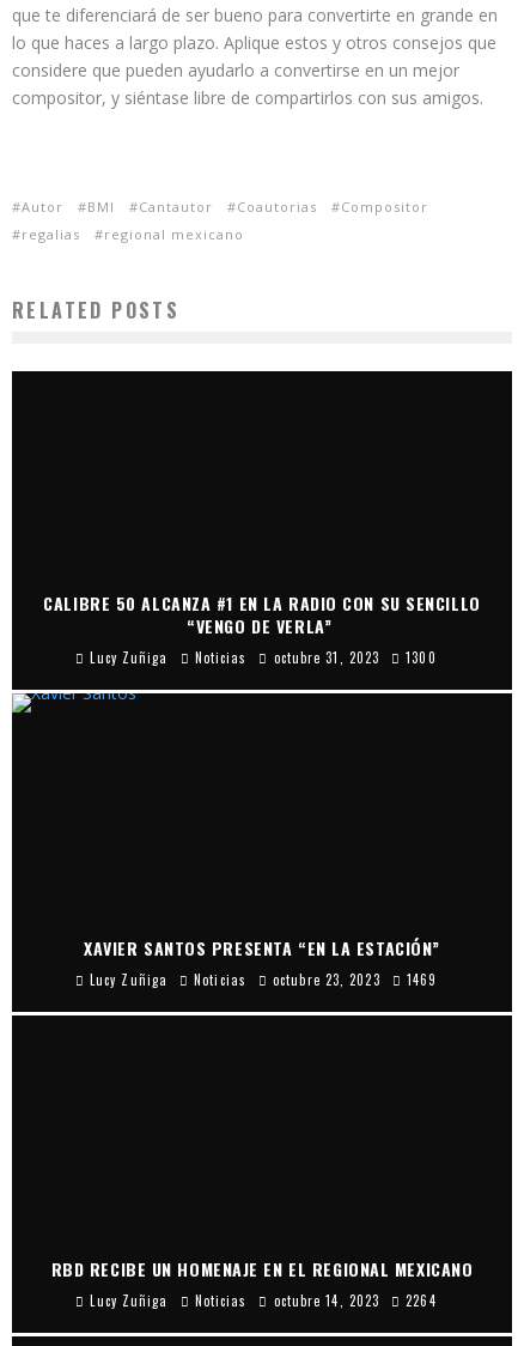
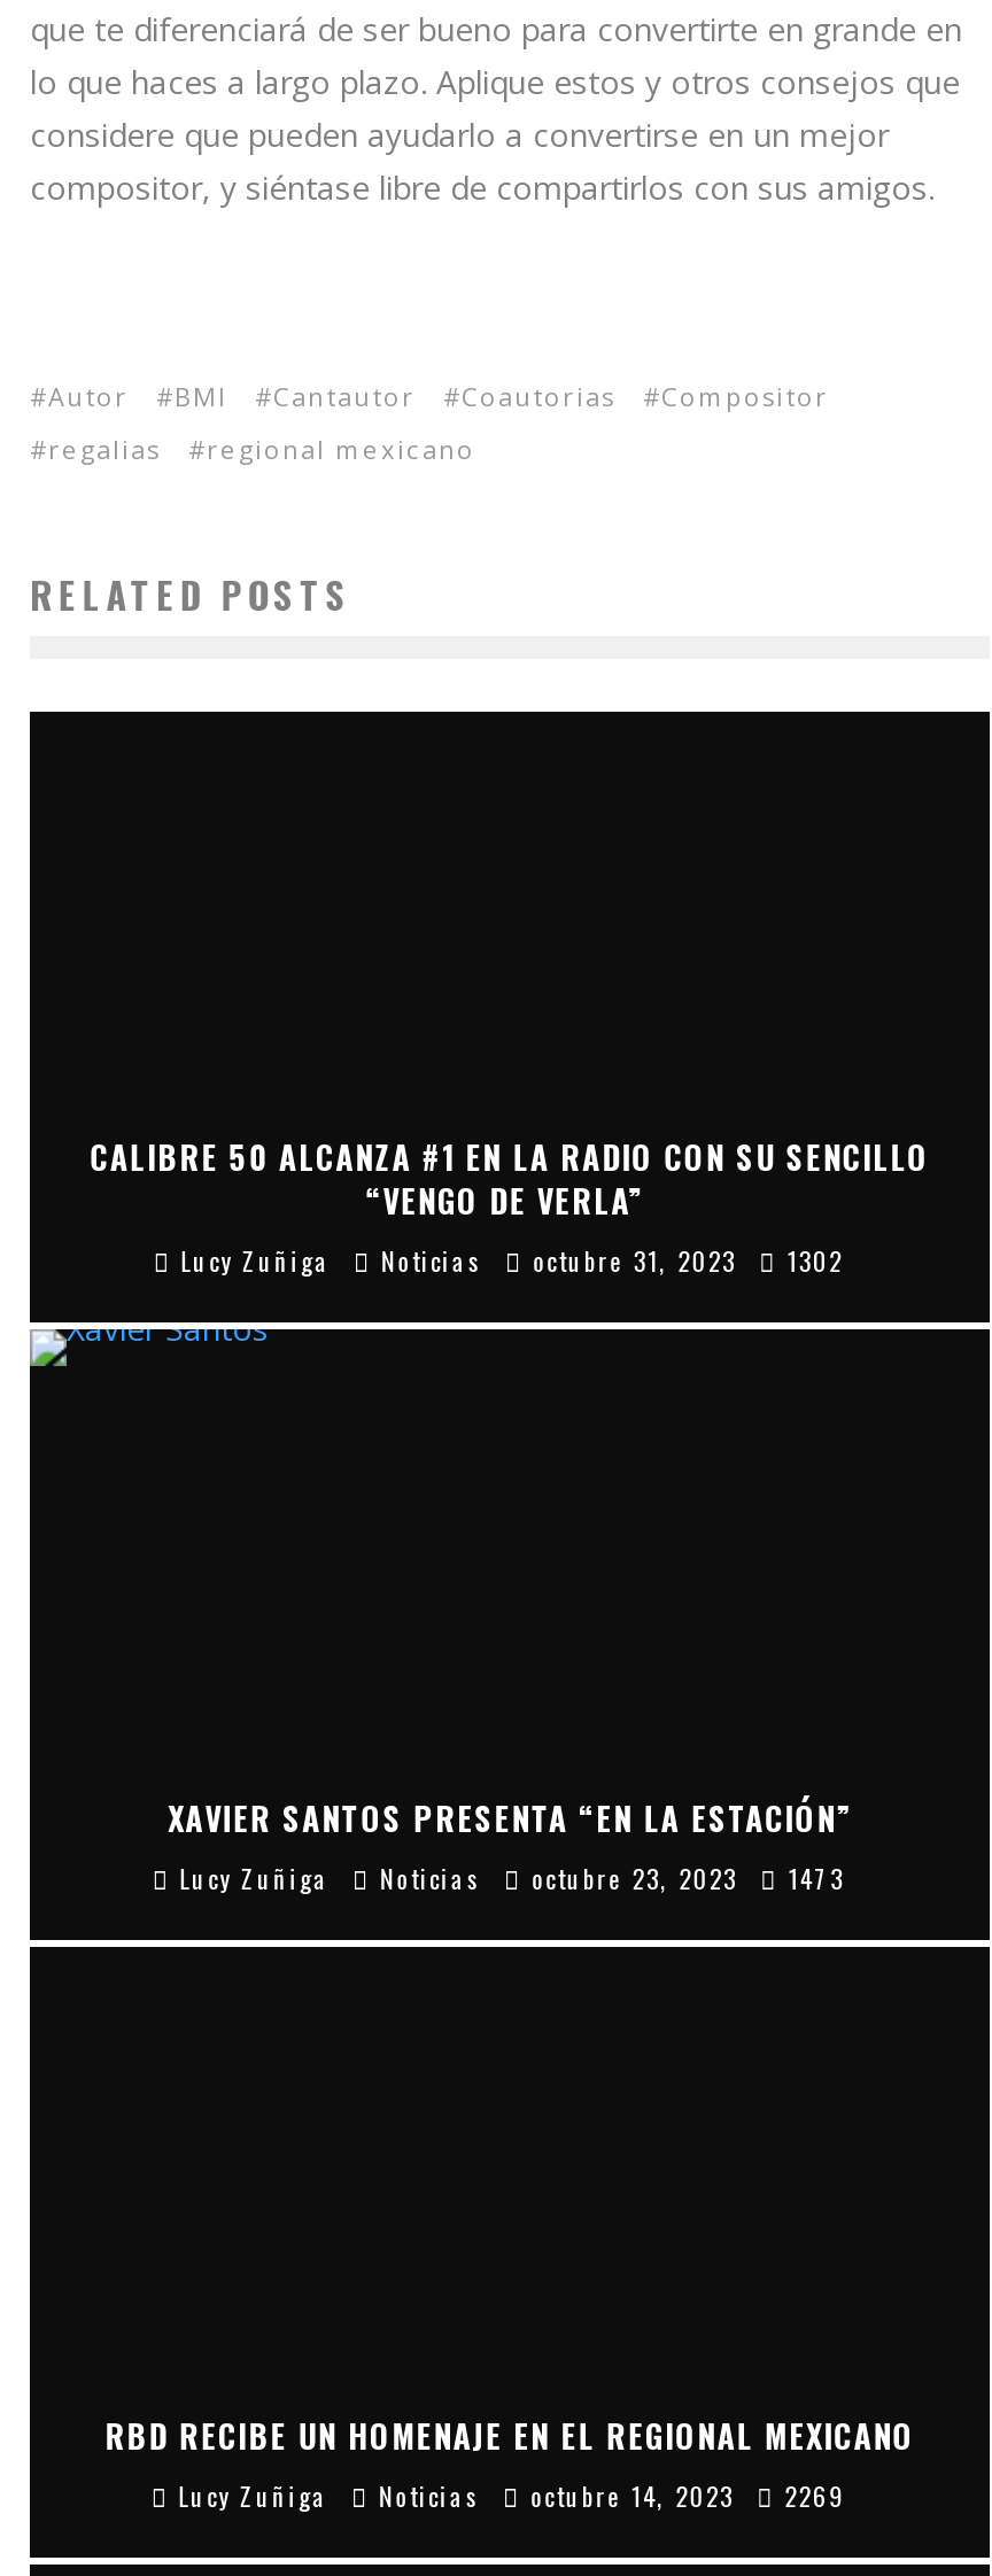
- Lucy Zuñiga Noticias octubre 31, 2023 1300
+ Lucy Zuñiga Noticias octubre 31, 2023 1302

- Lucy Zuñiga Noticias octubre 23, 2023 1469
+ Lucy Zuñiga Noticias octubre 23, 2023 1473

- Lucy Zuñiga Noticias octubre 14, 2023 2264
+ Lucy Zuñiga Noticias octubre 14, 2023 2269
